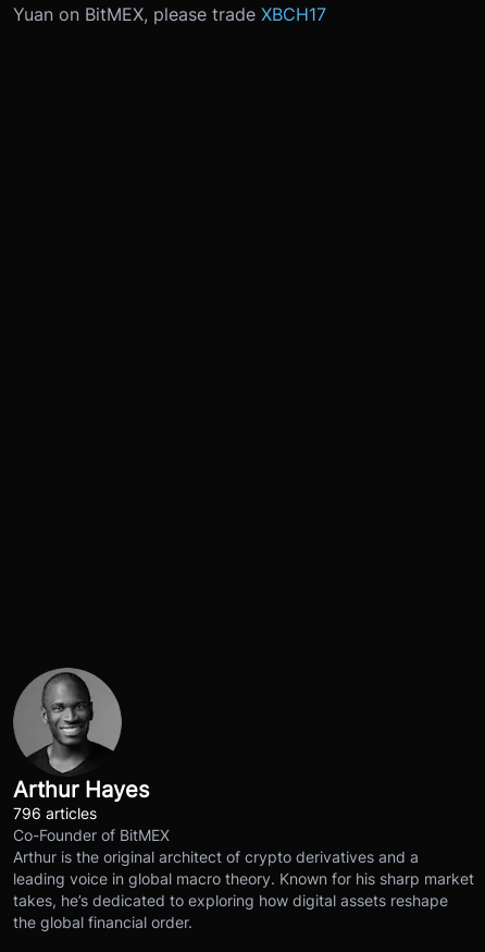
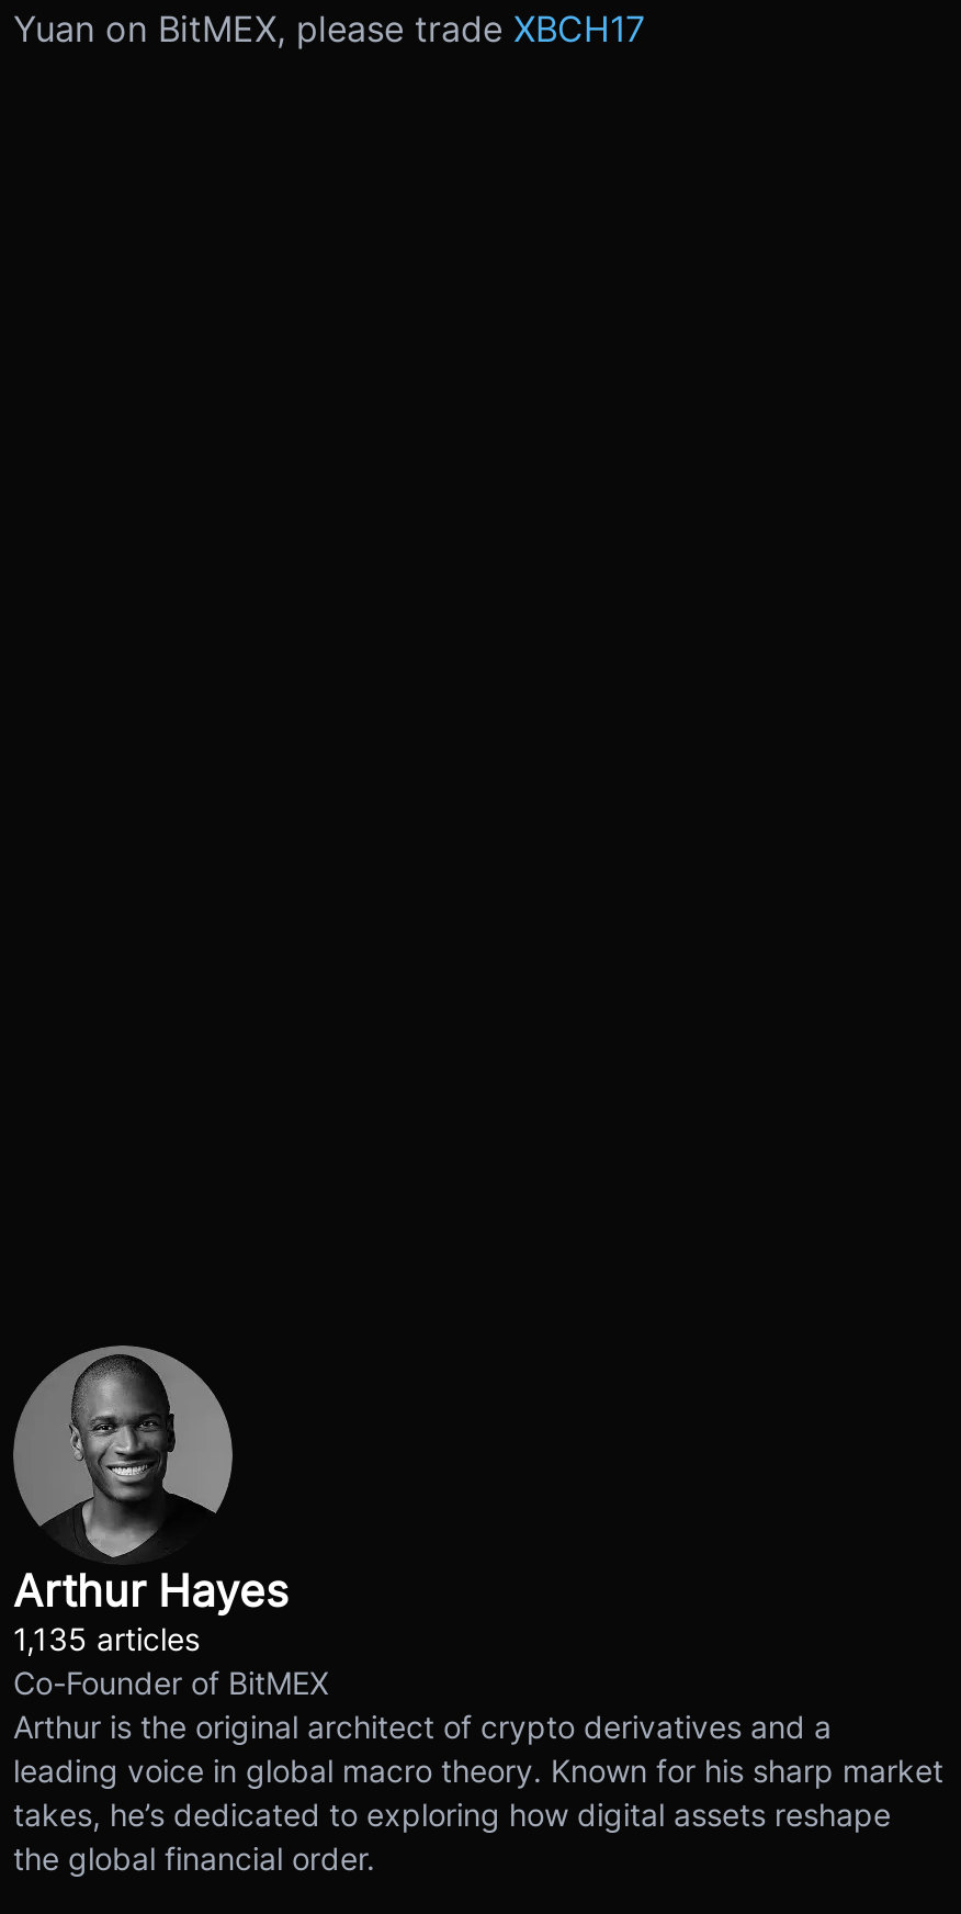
- 796 articles
+ 1,135 articles
